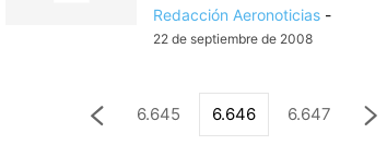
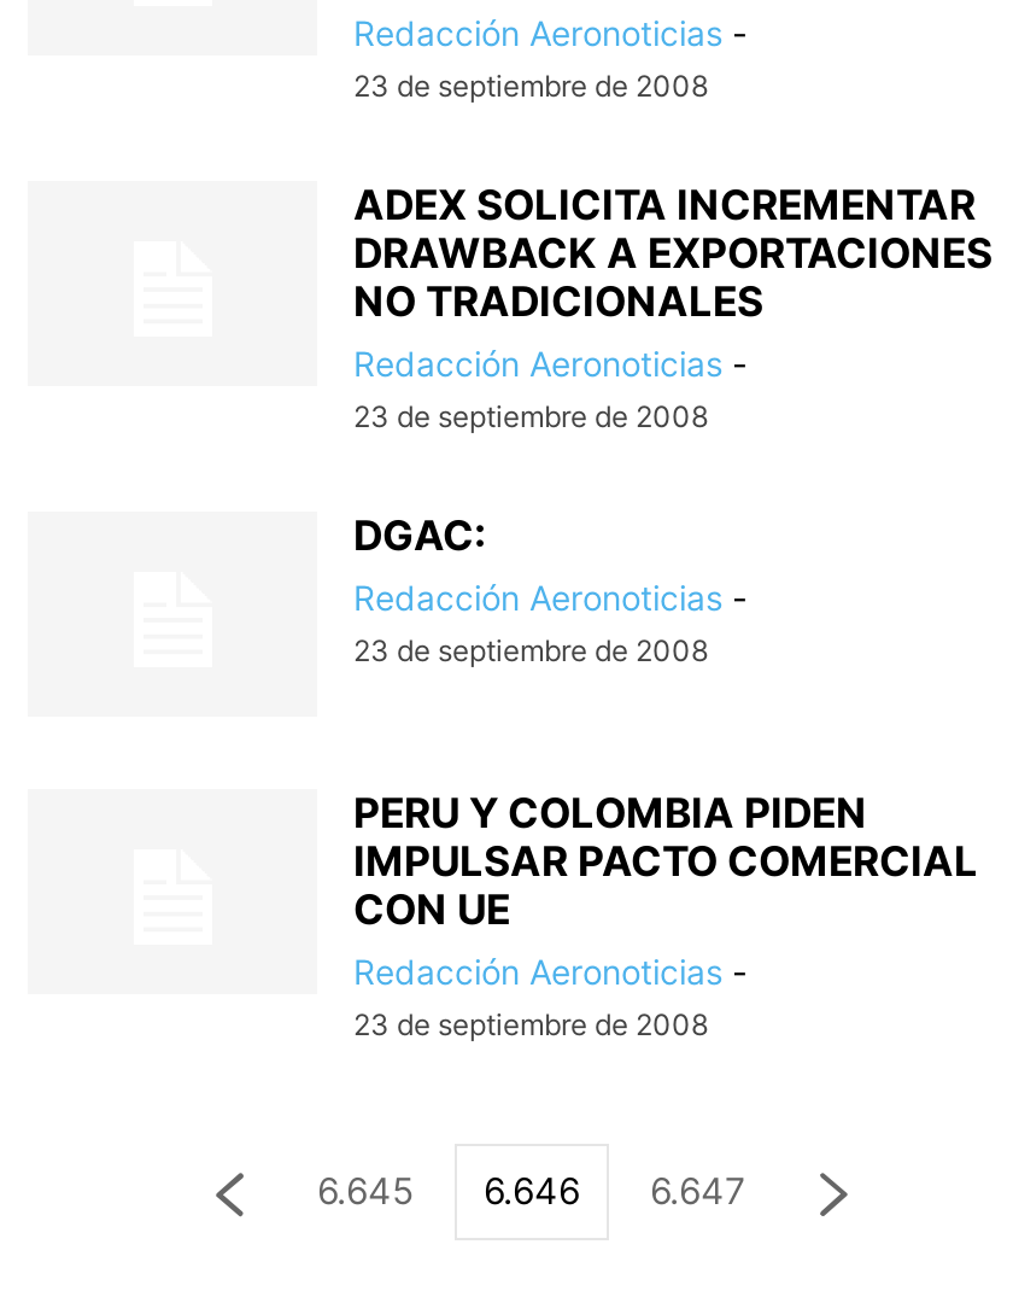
- 22 de septiembre de 2008
+ 23 de septiembre de 2008
+ ADEX SOLICITA INCREMENTAR
+ DRAWBACK A EXPORTACIONES
+ NO TRADICIONALES
+ Redacción Aeronoticias -
+ 23 de septiembre de 2008
+ DGAC:
+ Redacción Aeronoticias -
+ 23 de septiembre de 2008
+ PERU Y COLOMBIA PIDEN
+ IMPULSAR PACTO COMERCIAL
+ CON UE
+ Redacción Aeronoticias -
+ 23 de septiembre de 2008
